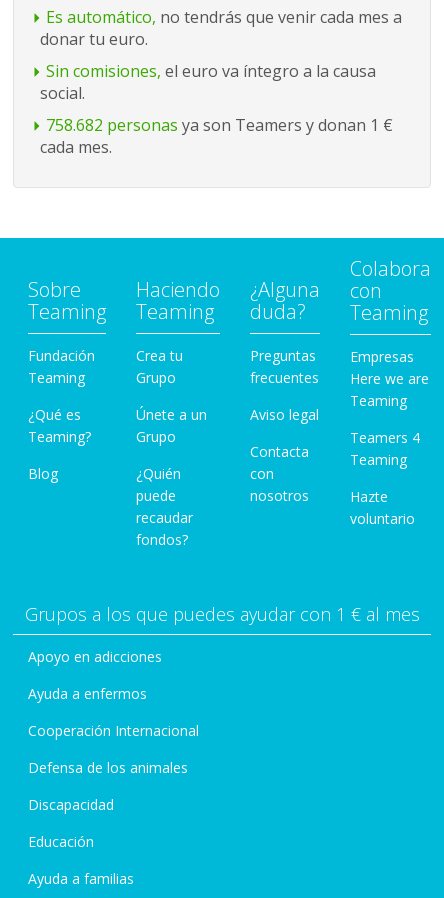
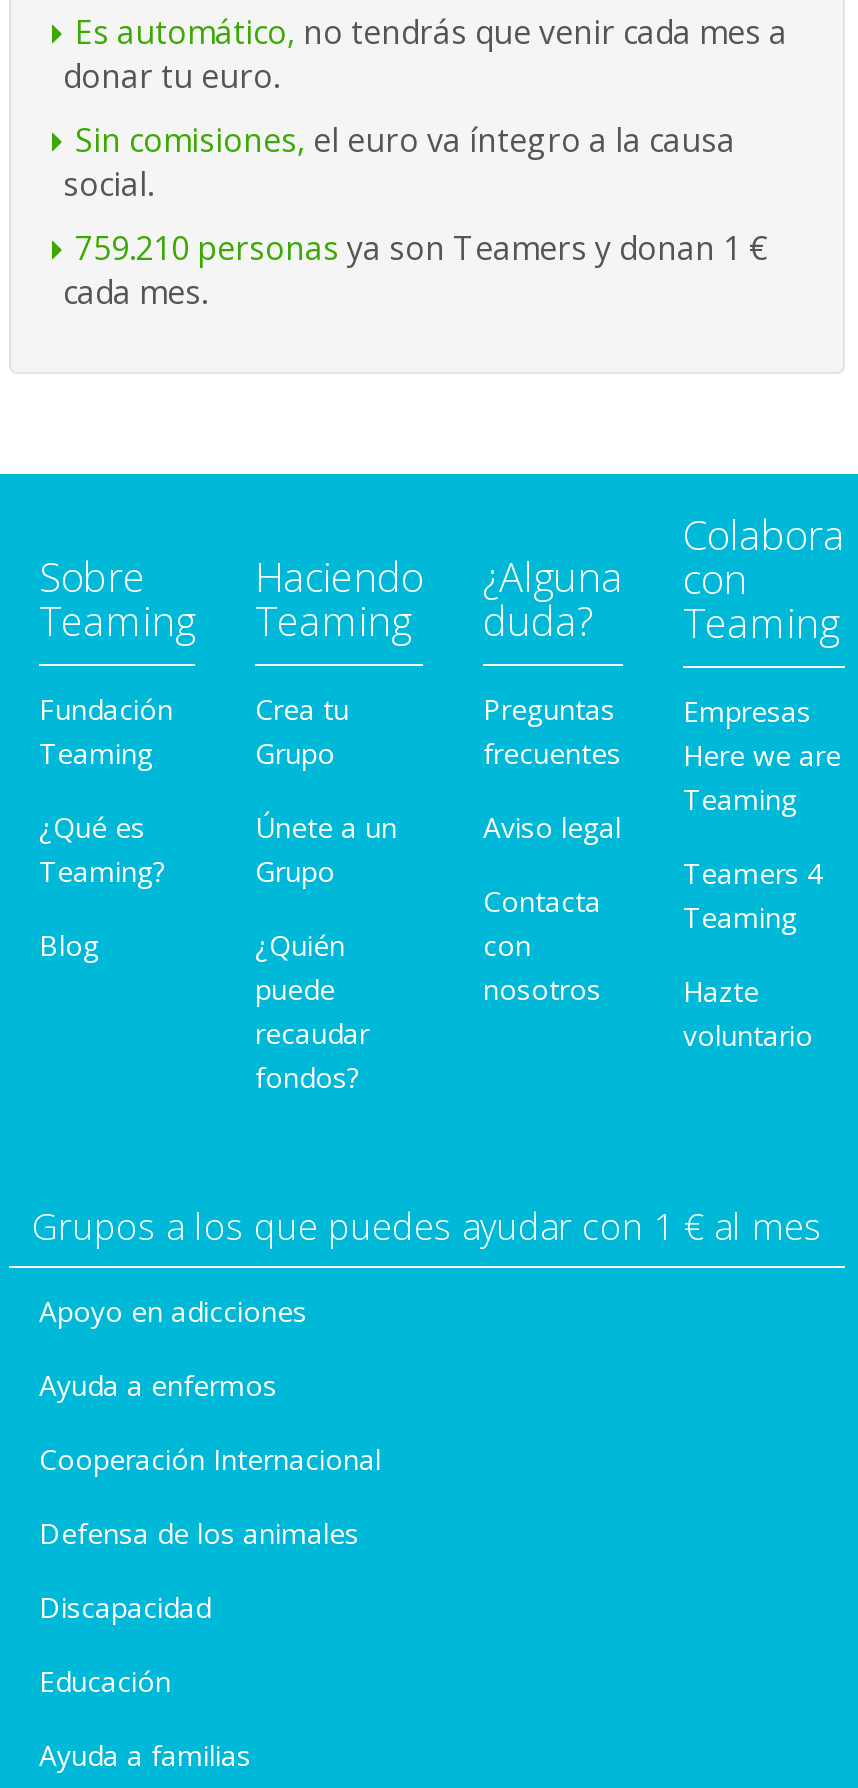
- 758.682 personas ya son Teamers y donan 1 €
+ 759.210 personas ya son Teamers y donan 1 €
